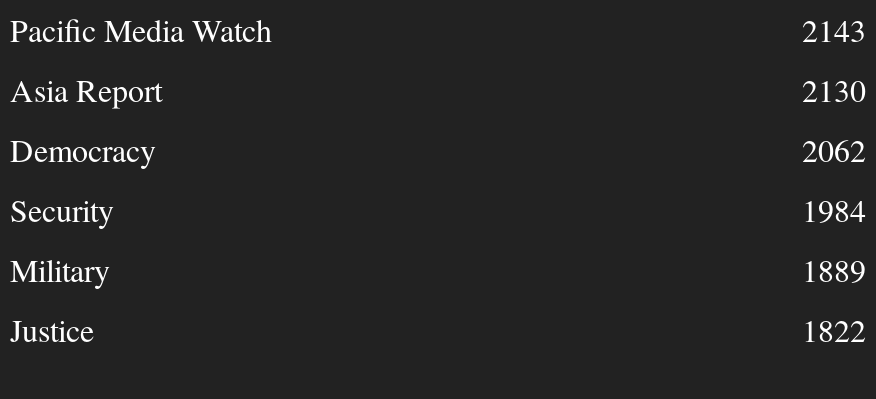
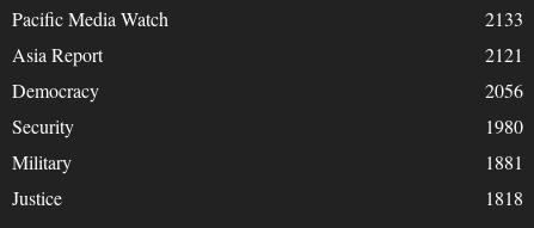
- 2143
+ 2133

- 2130
+ 2121

- 2062
+ 2056

- 1984
+ 1980

- 1889
+ 1881

- 1822
+ 1818
